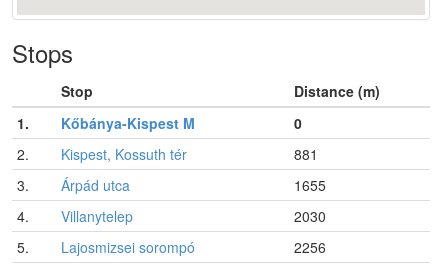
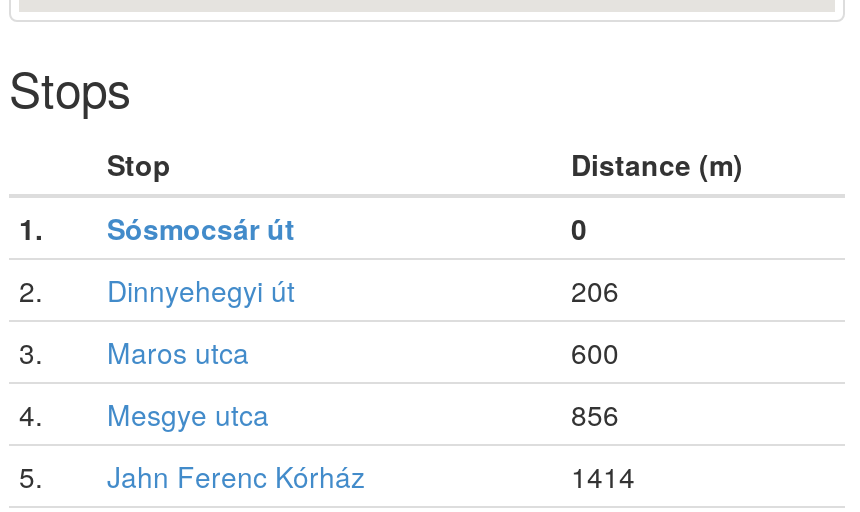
- Kőbánya-Kispest M
+ Sósmocsár út

- Kispest, Kossuth tér
- 881
+ Dinnyehegyi út
+ 206

- Árpád utca
+ Maros utca

- 1655
+ 600

- Villanytelep
- 2030
+ Mesgye utca
+ 856

- Lajosmizsei sorompó
- 2256
+ Jahn Ferenc Kórház
+ 1414
